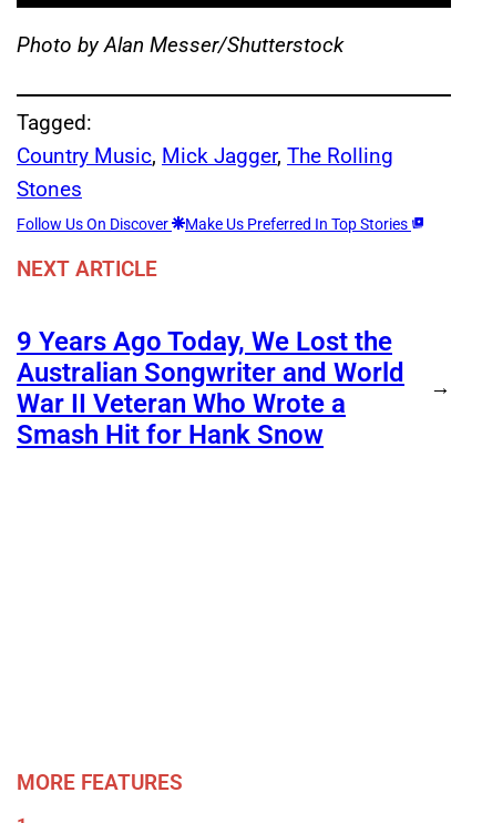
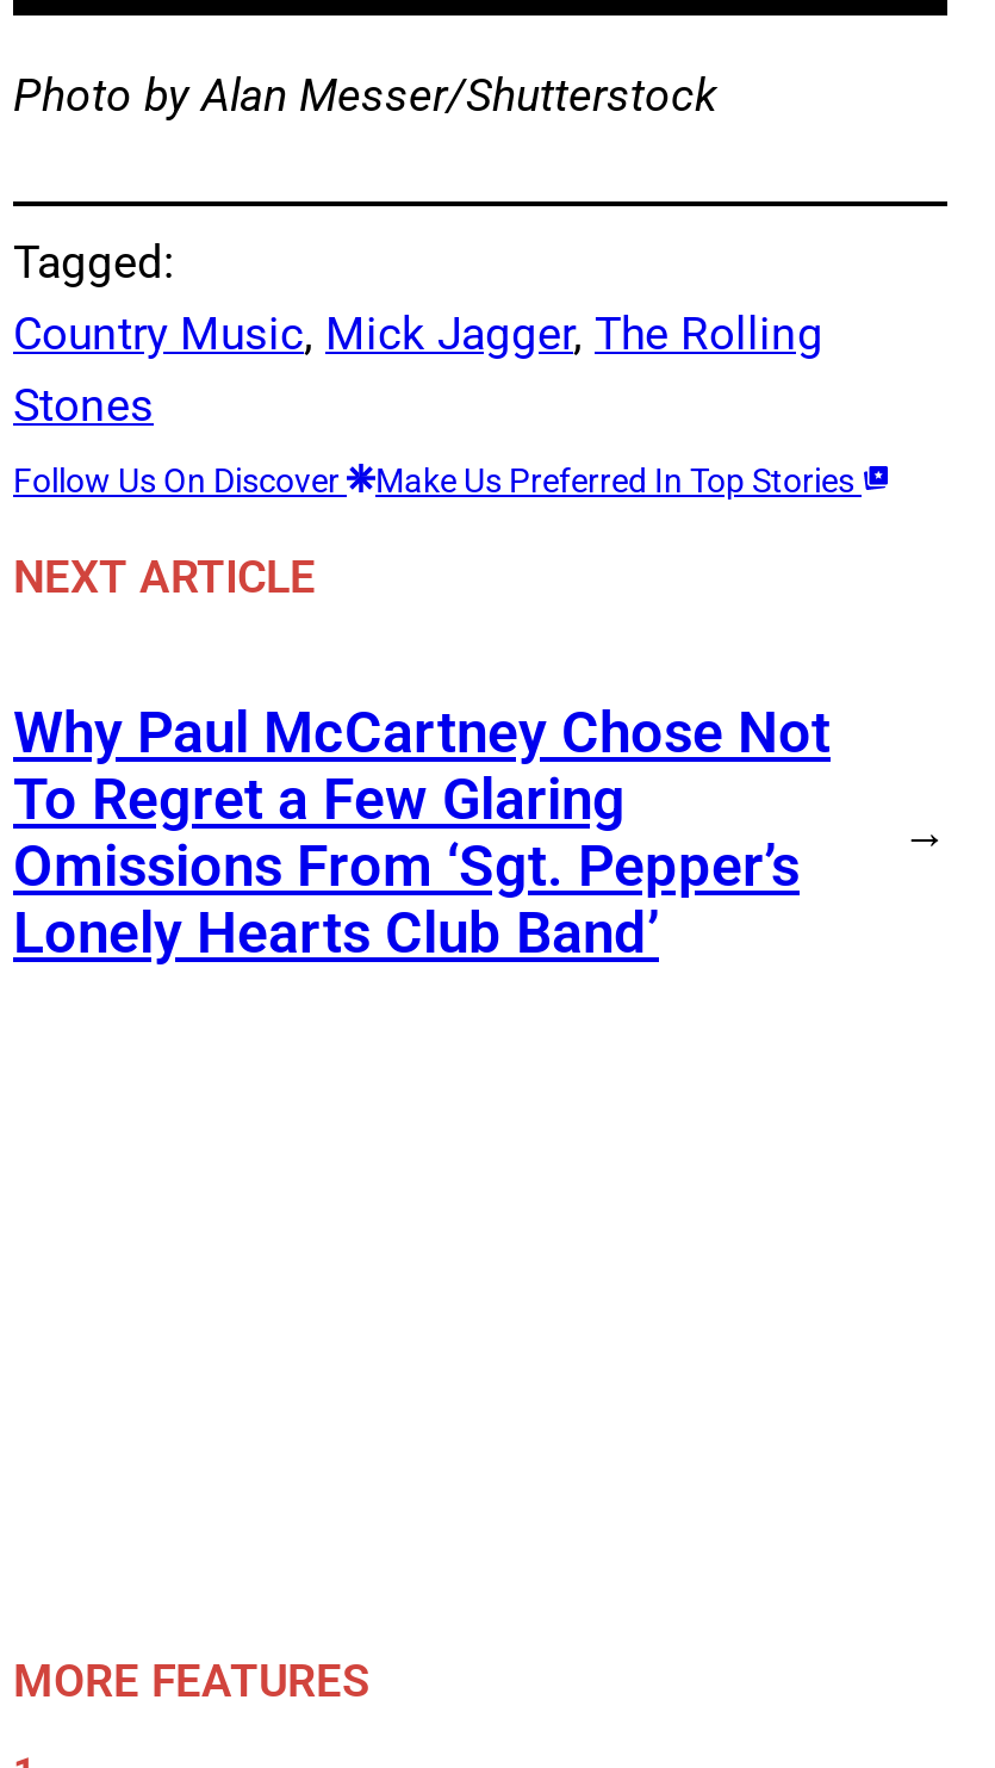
- 9 Years Ago Today, We Lost the
- Australian Songwriter and World
- War II Veteran Who Wrote a
- Smash Hit for Hank Snow
+ Why Paul McCartney Chose Not
+ To Regret a Few Glaring
+ Omissions From ‘Sgt. Pepper’s
+ Lonely Hearts Club Band’
